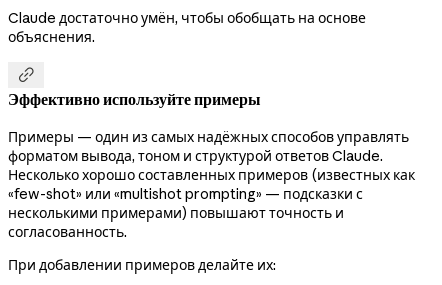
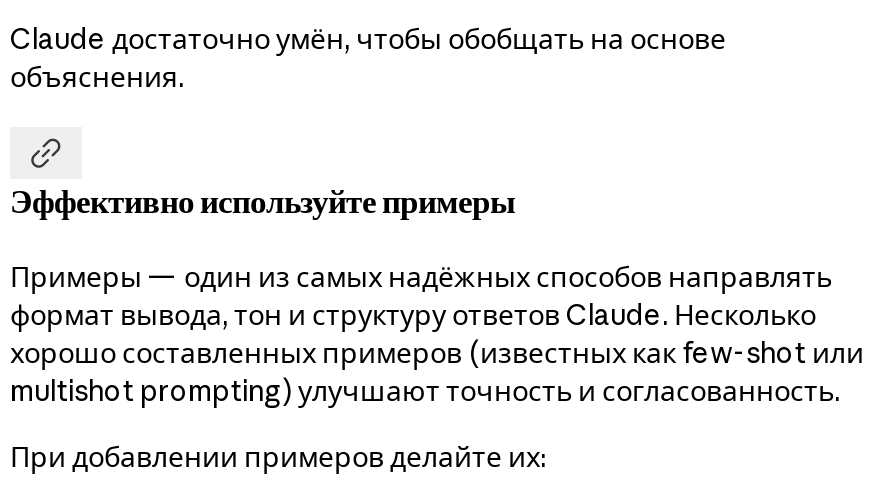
- Примеры — один из самых надёжных способов управлять
- форматом вывода, тоном и структурой ответов Claude.
- Несколько хорошо составленных примеров (известных как
- «few-shot» или «multishot prompting» — подсказки с
- несколькими примерами) повышают точность и
- согласованность.
+ Примеры — один из самых надёжных способов направлять
+ формат вывода, тон и структуру ответов Claude. Несколько
+ хорошо составленных примеров (известных как few-shot или
+ multishot prompting) улучшают точность и согласованность.
